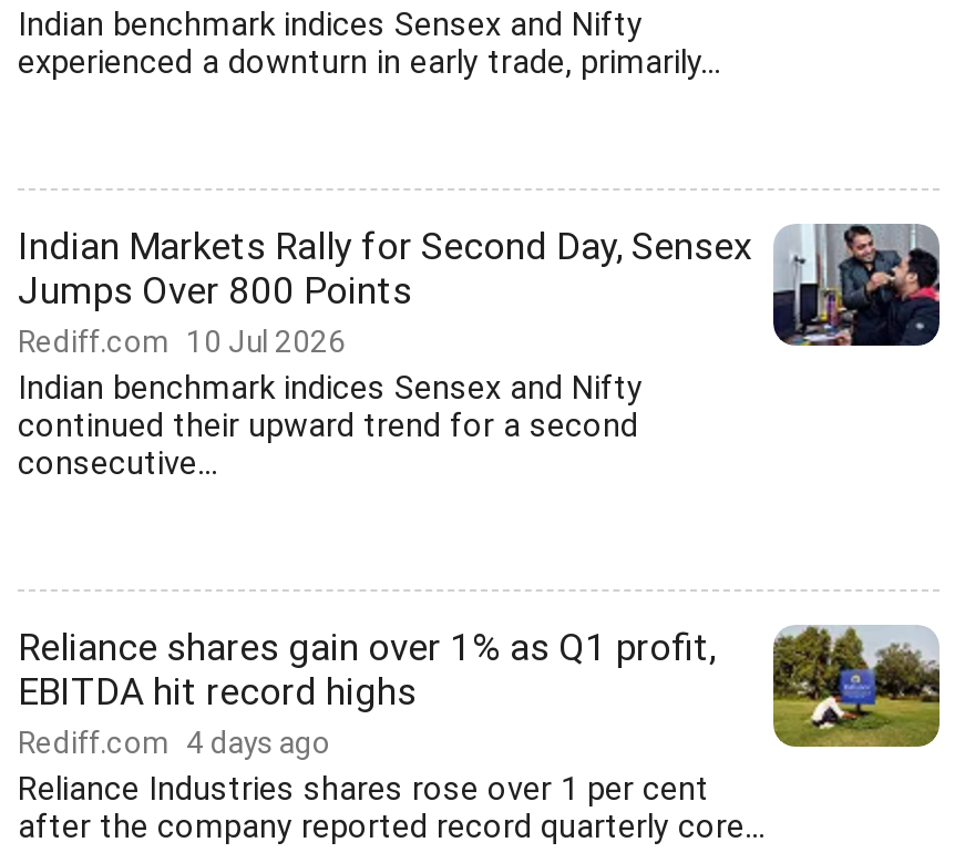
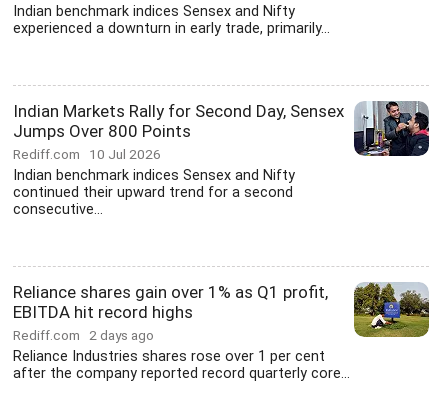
- Rediff.com 4 days ago
+ Rediff.com 2 days ago
